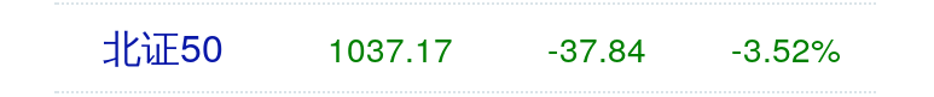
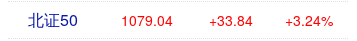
- 1037.17
+ 1079.04

- -37.84
+ +33.84

- -3.52%
+ +3.24%
